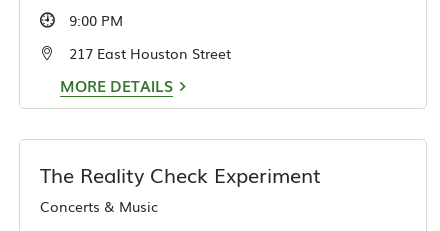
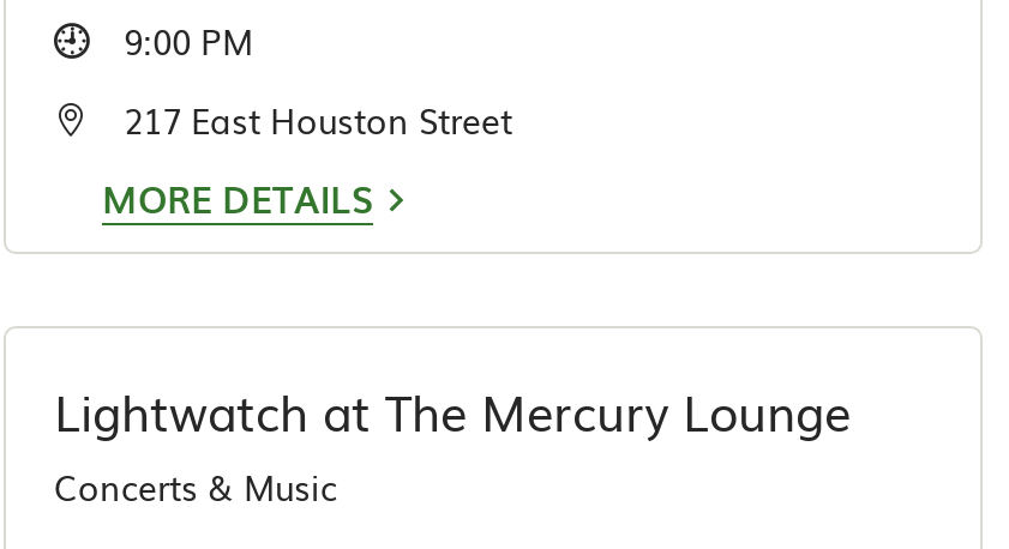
- The Reality Check Experiment
+ Lightwatch at The Mercury Lounge
